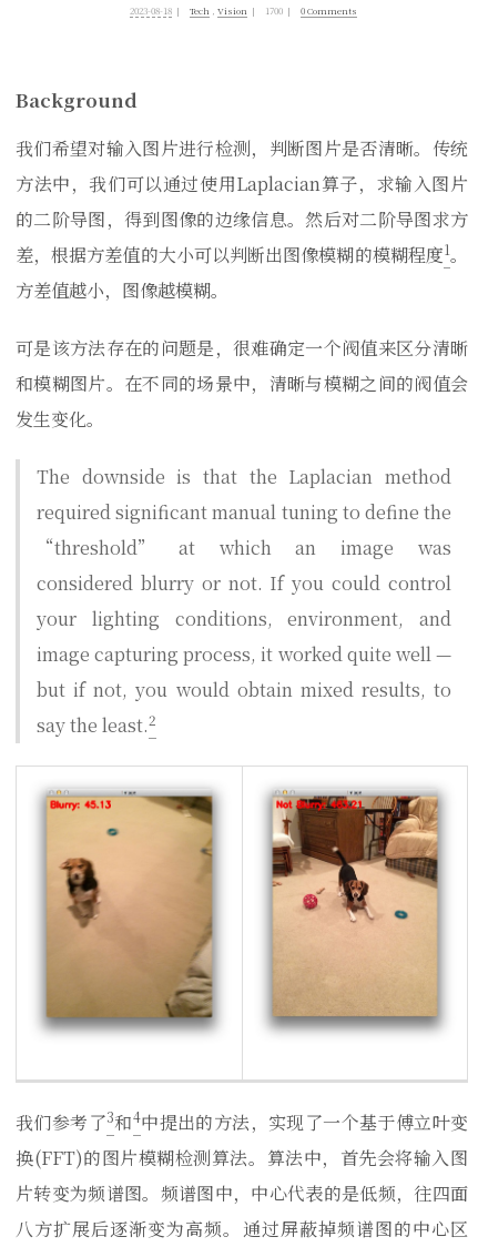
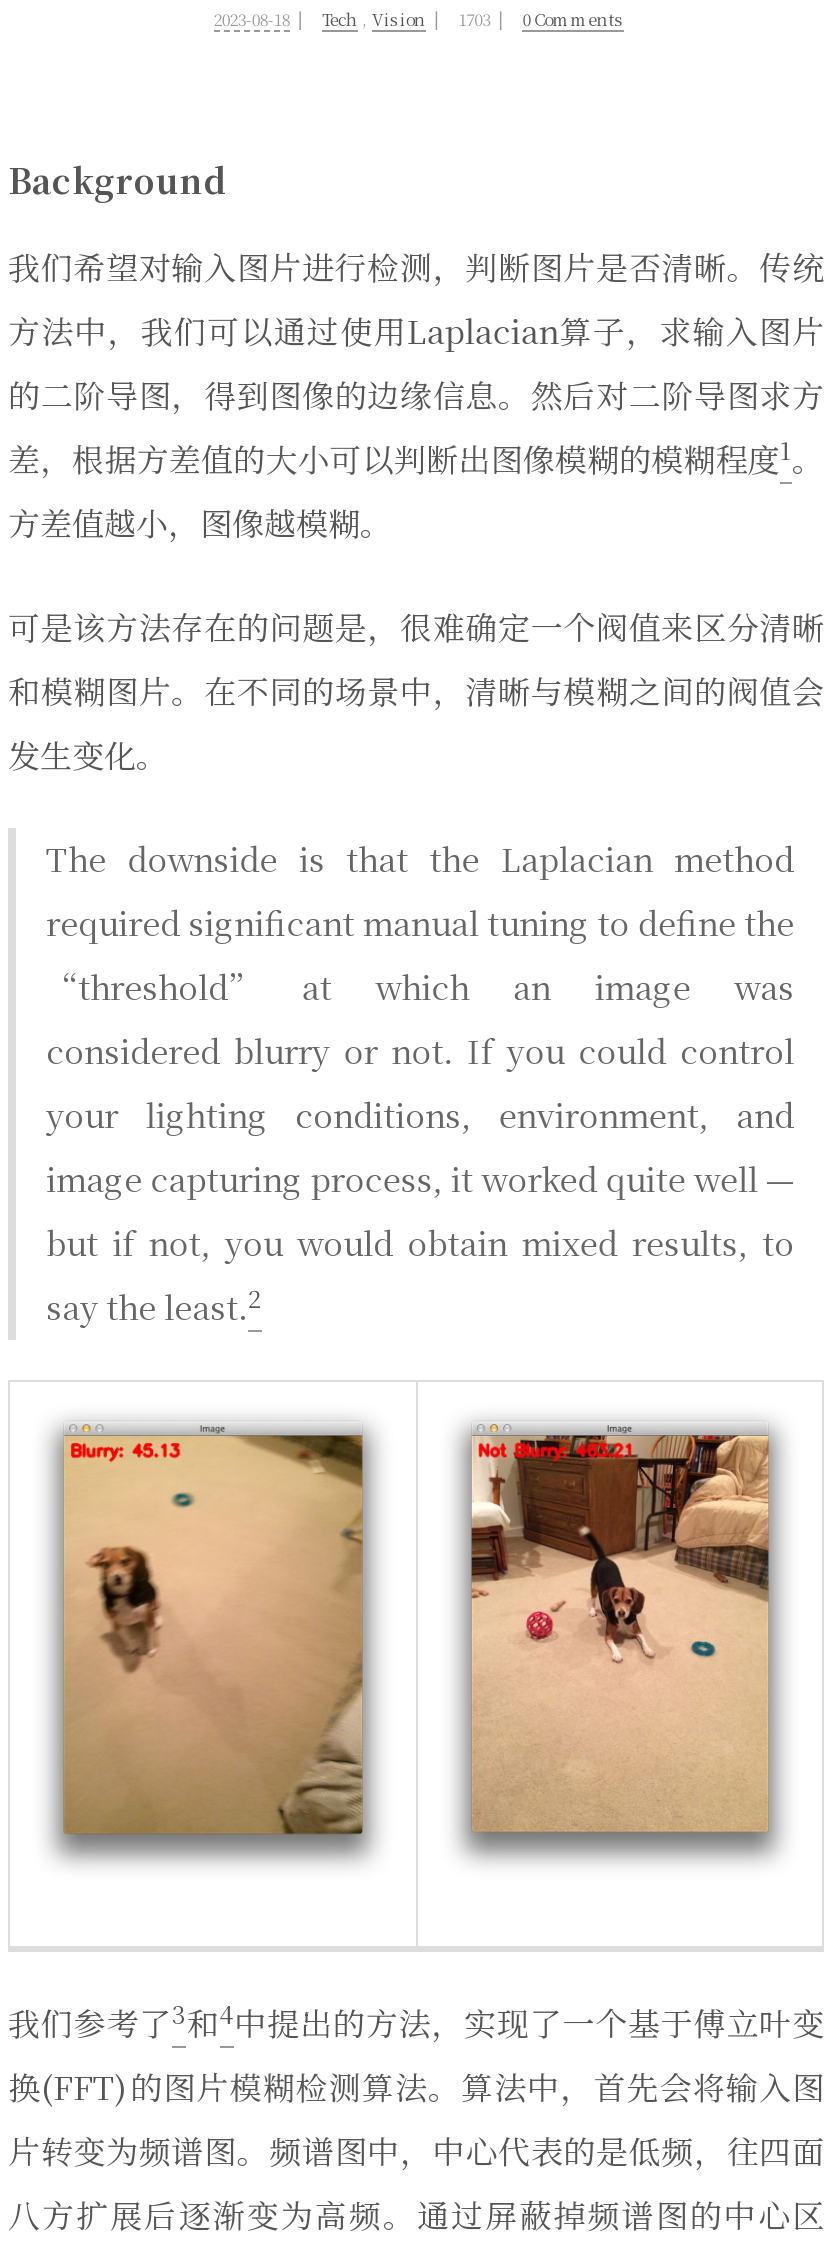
- 2023-08-18 Tech , Vision 1700 0 Comments
+ 2023-08-18 Tech , Vision 1703 0 Comments
